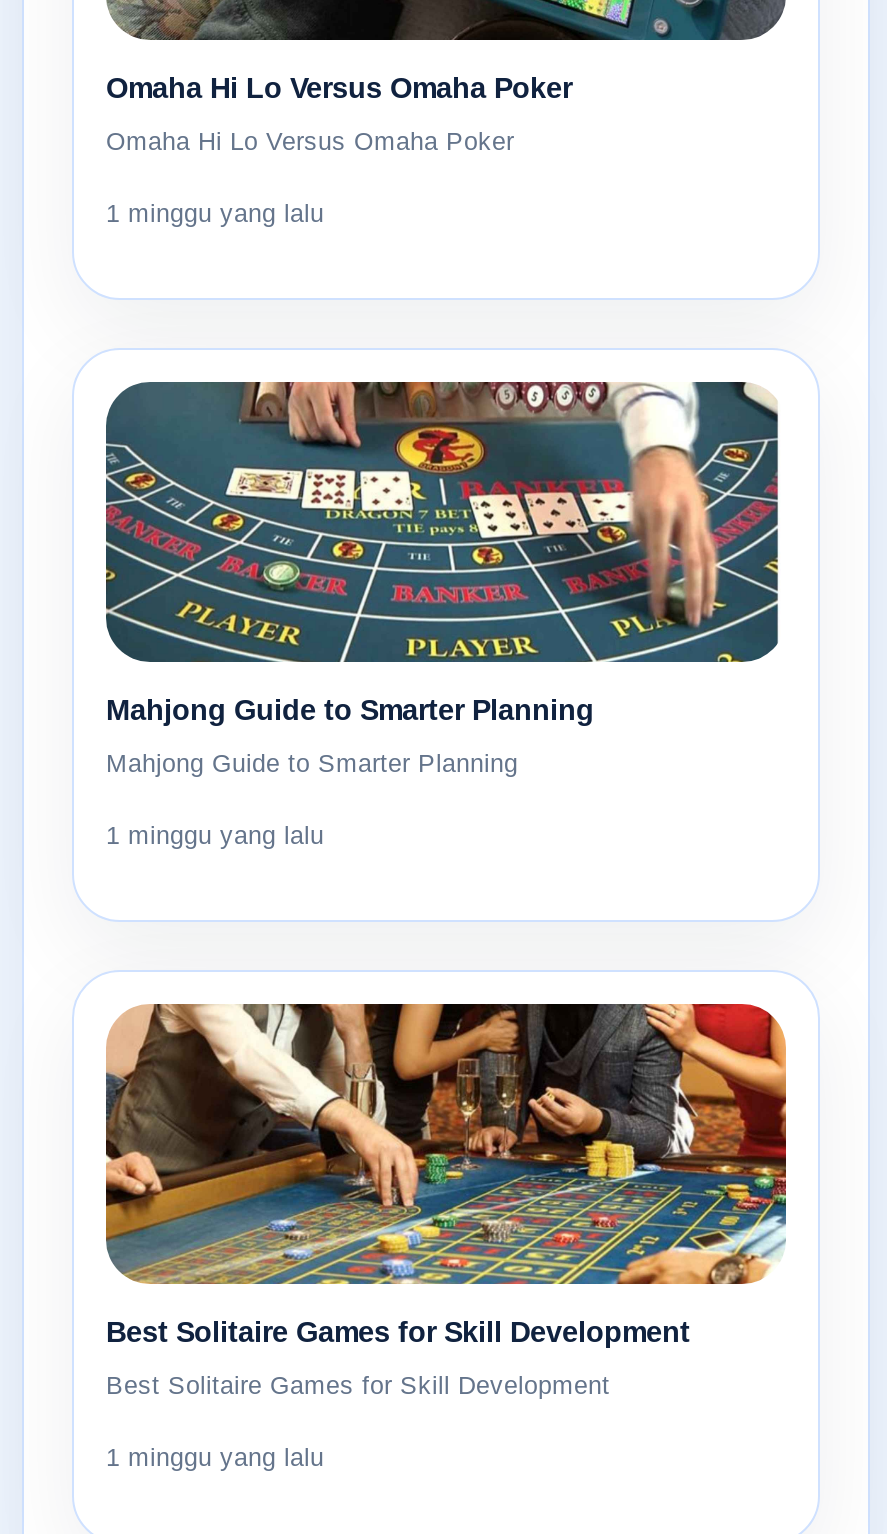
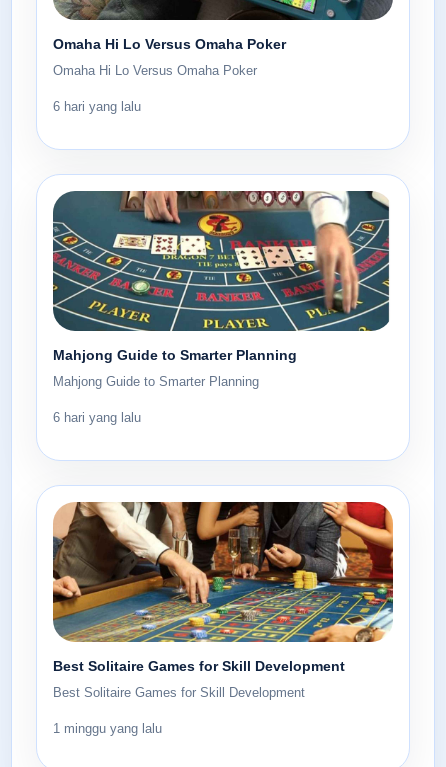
- 1 minggu yang lalu
+ 6 hari yang lalu

- 1 minggu yang lalu
+ 6 hari yang lalu
